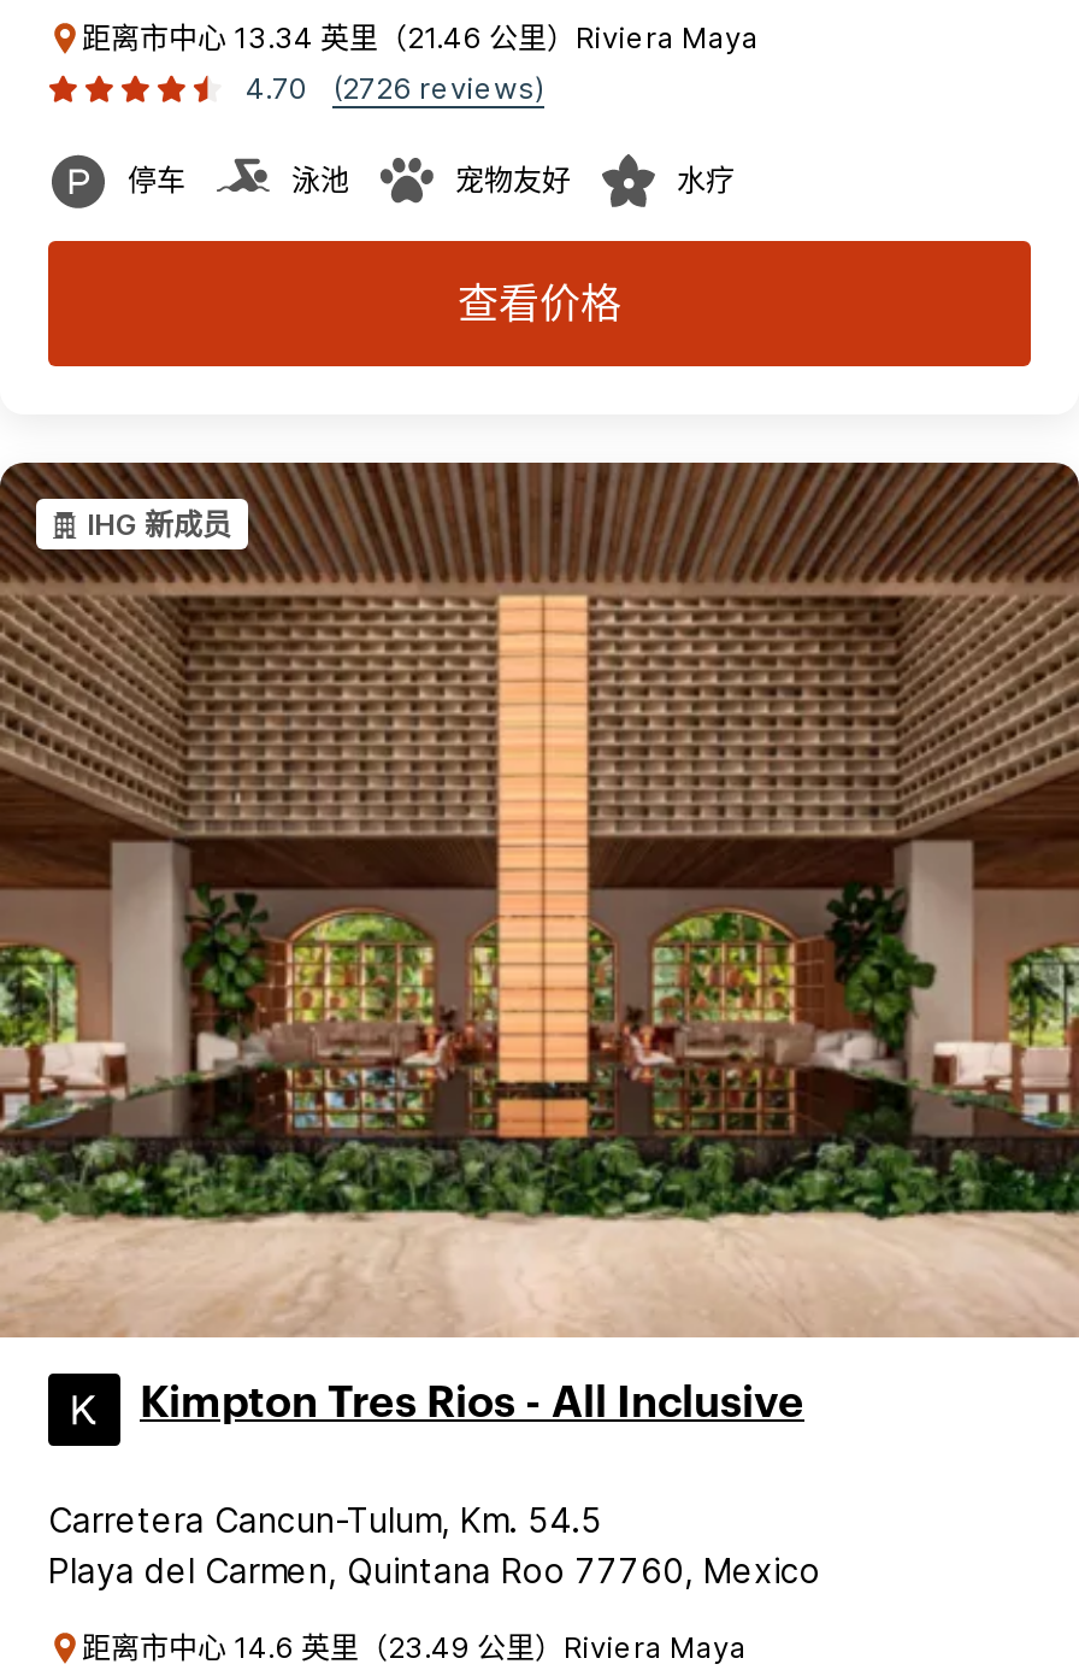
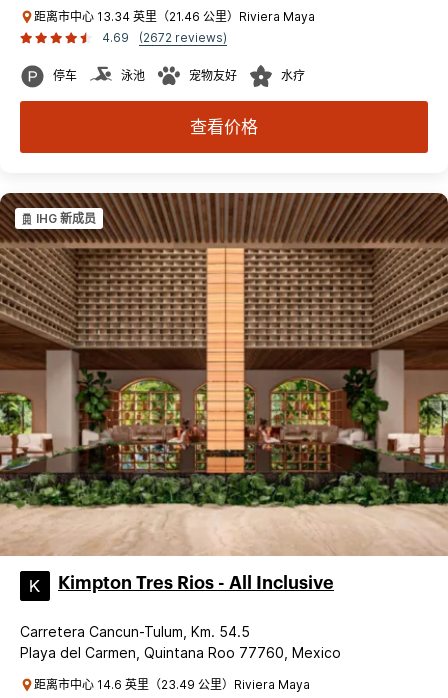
- 4.70
+ 4.69

- (2726 reviews)
+ (2672 reviews)
